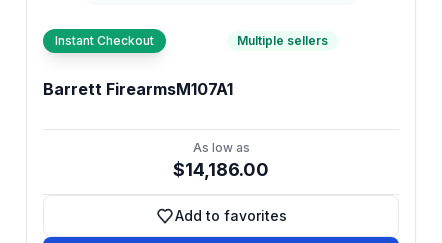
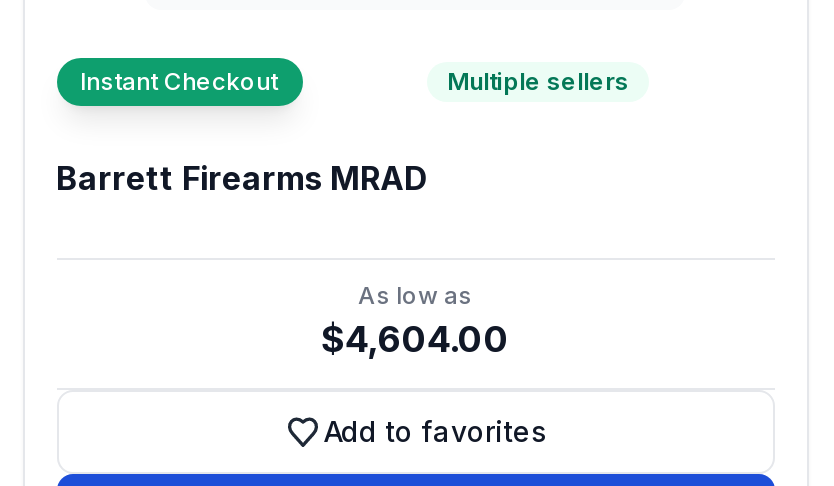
- Barrett FirearmsM107A1
+ Barrett Firearms MRAD

- $14,186.00
+ $4,604.00
